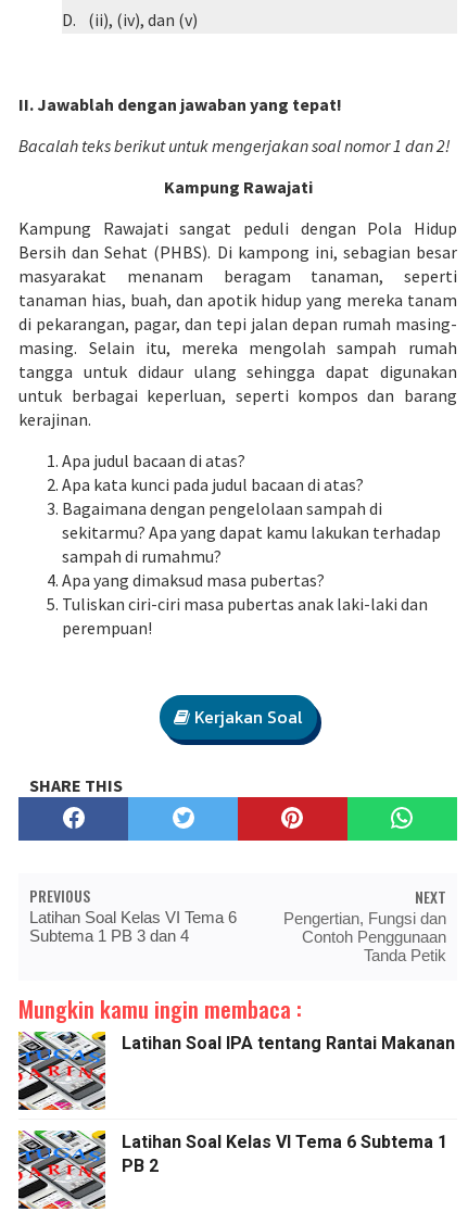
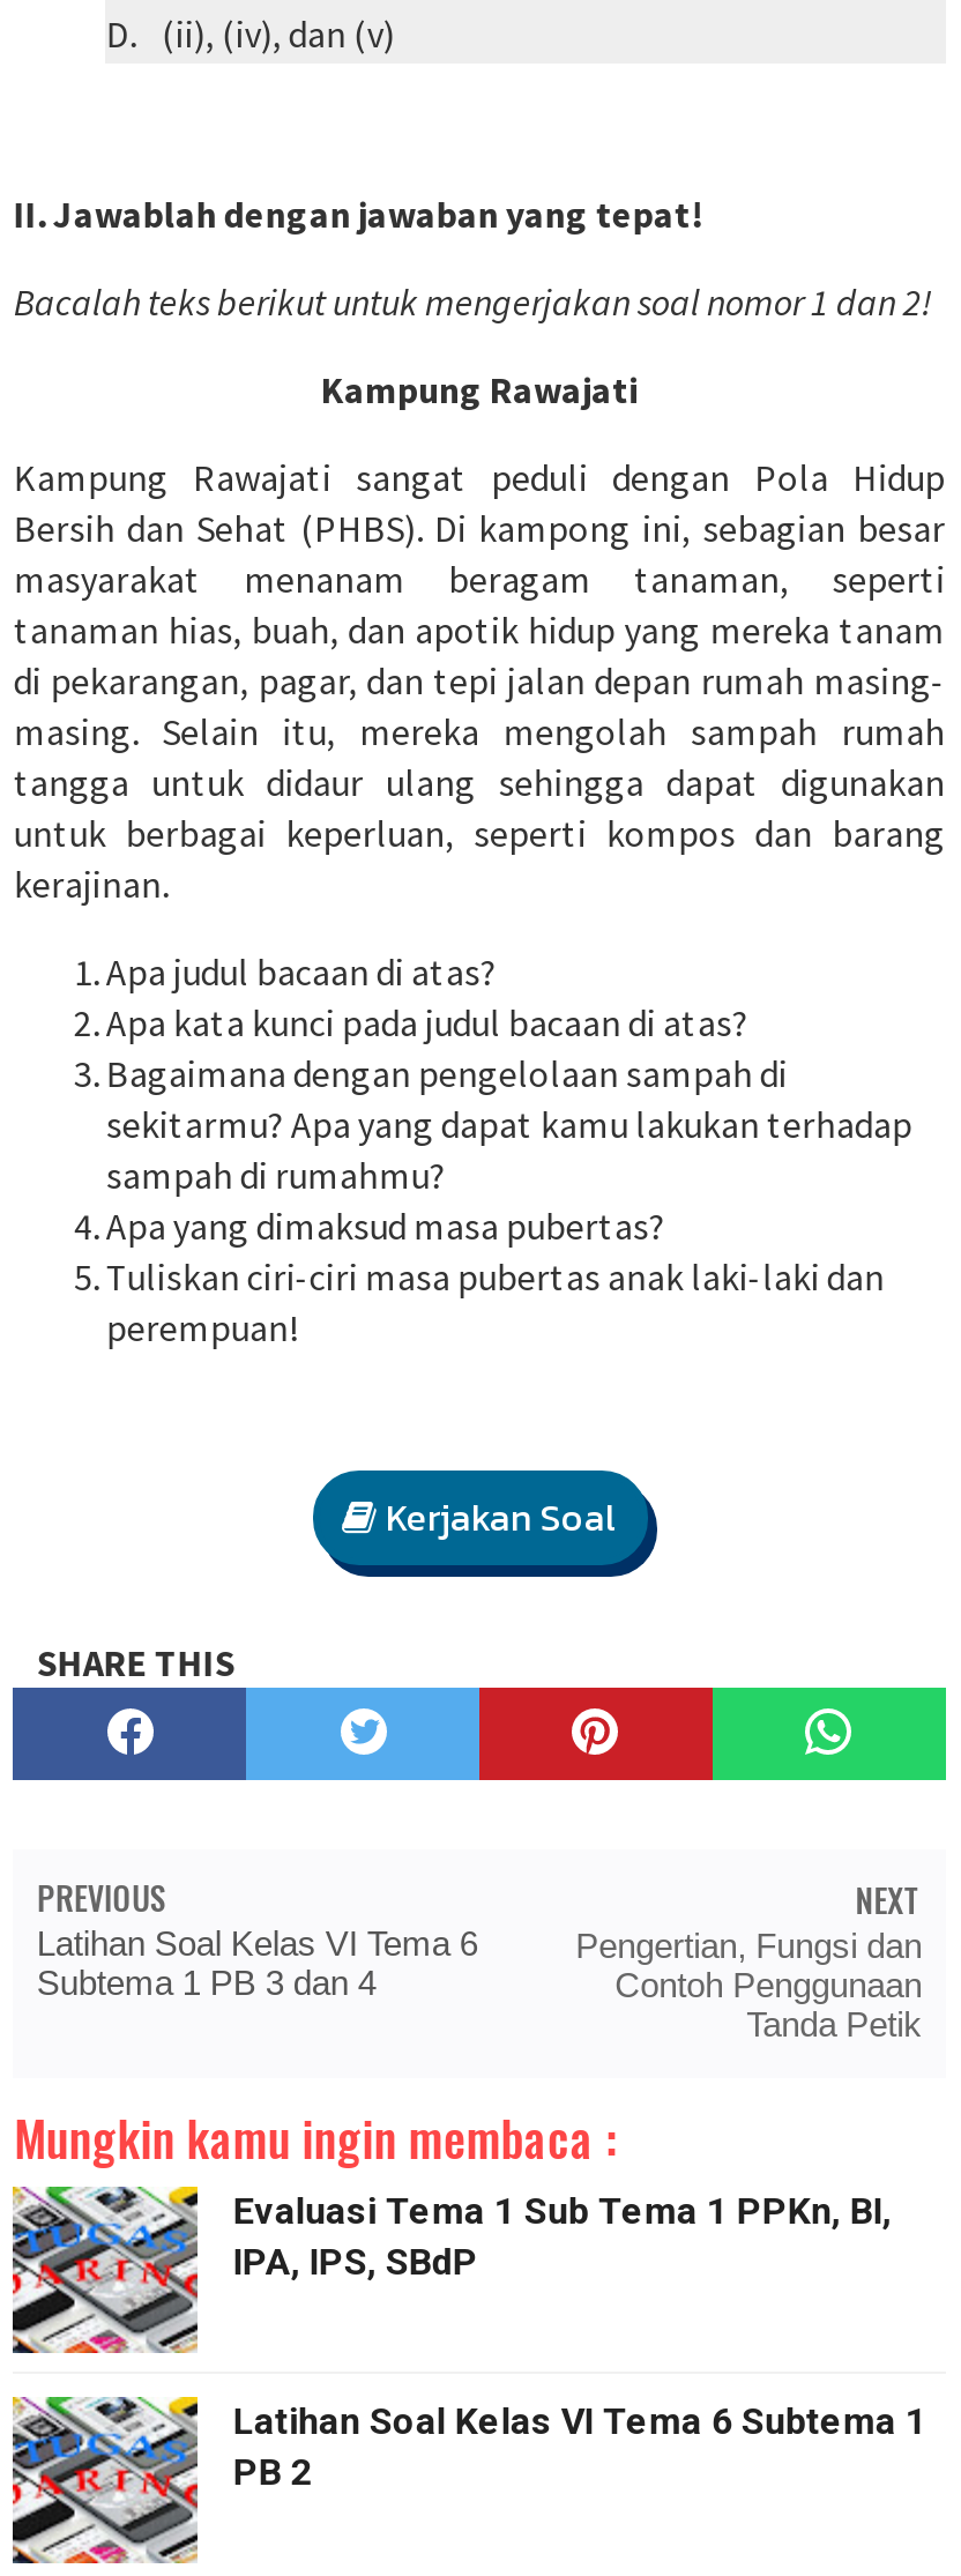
- Latihan Soal IPA tentang Rantai Makanan
+ Evaluasi Tema 1 Sub Tema 1 PPKn, BI,
+ IPA, IPS, SBdP
